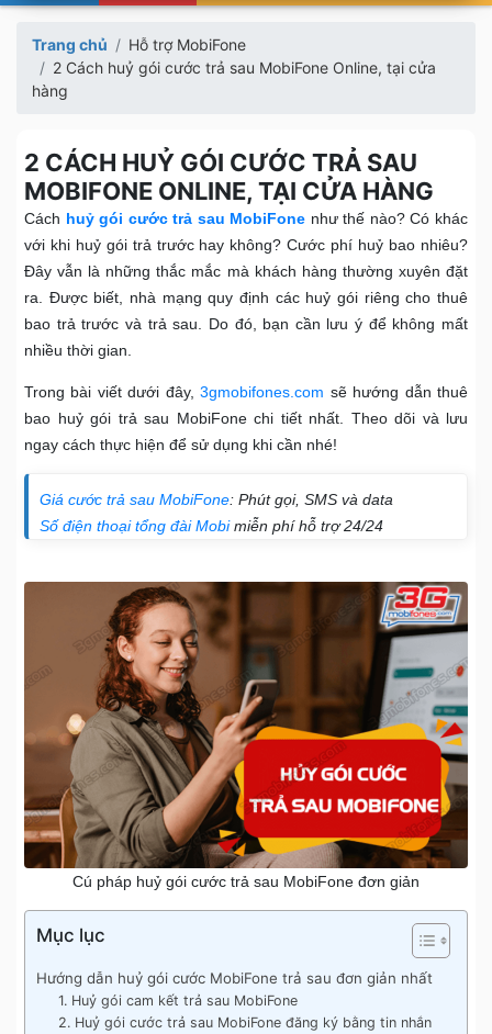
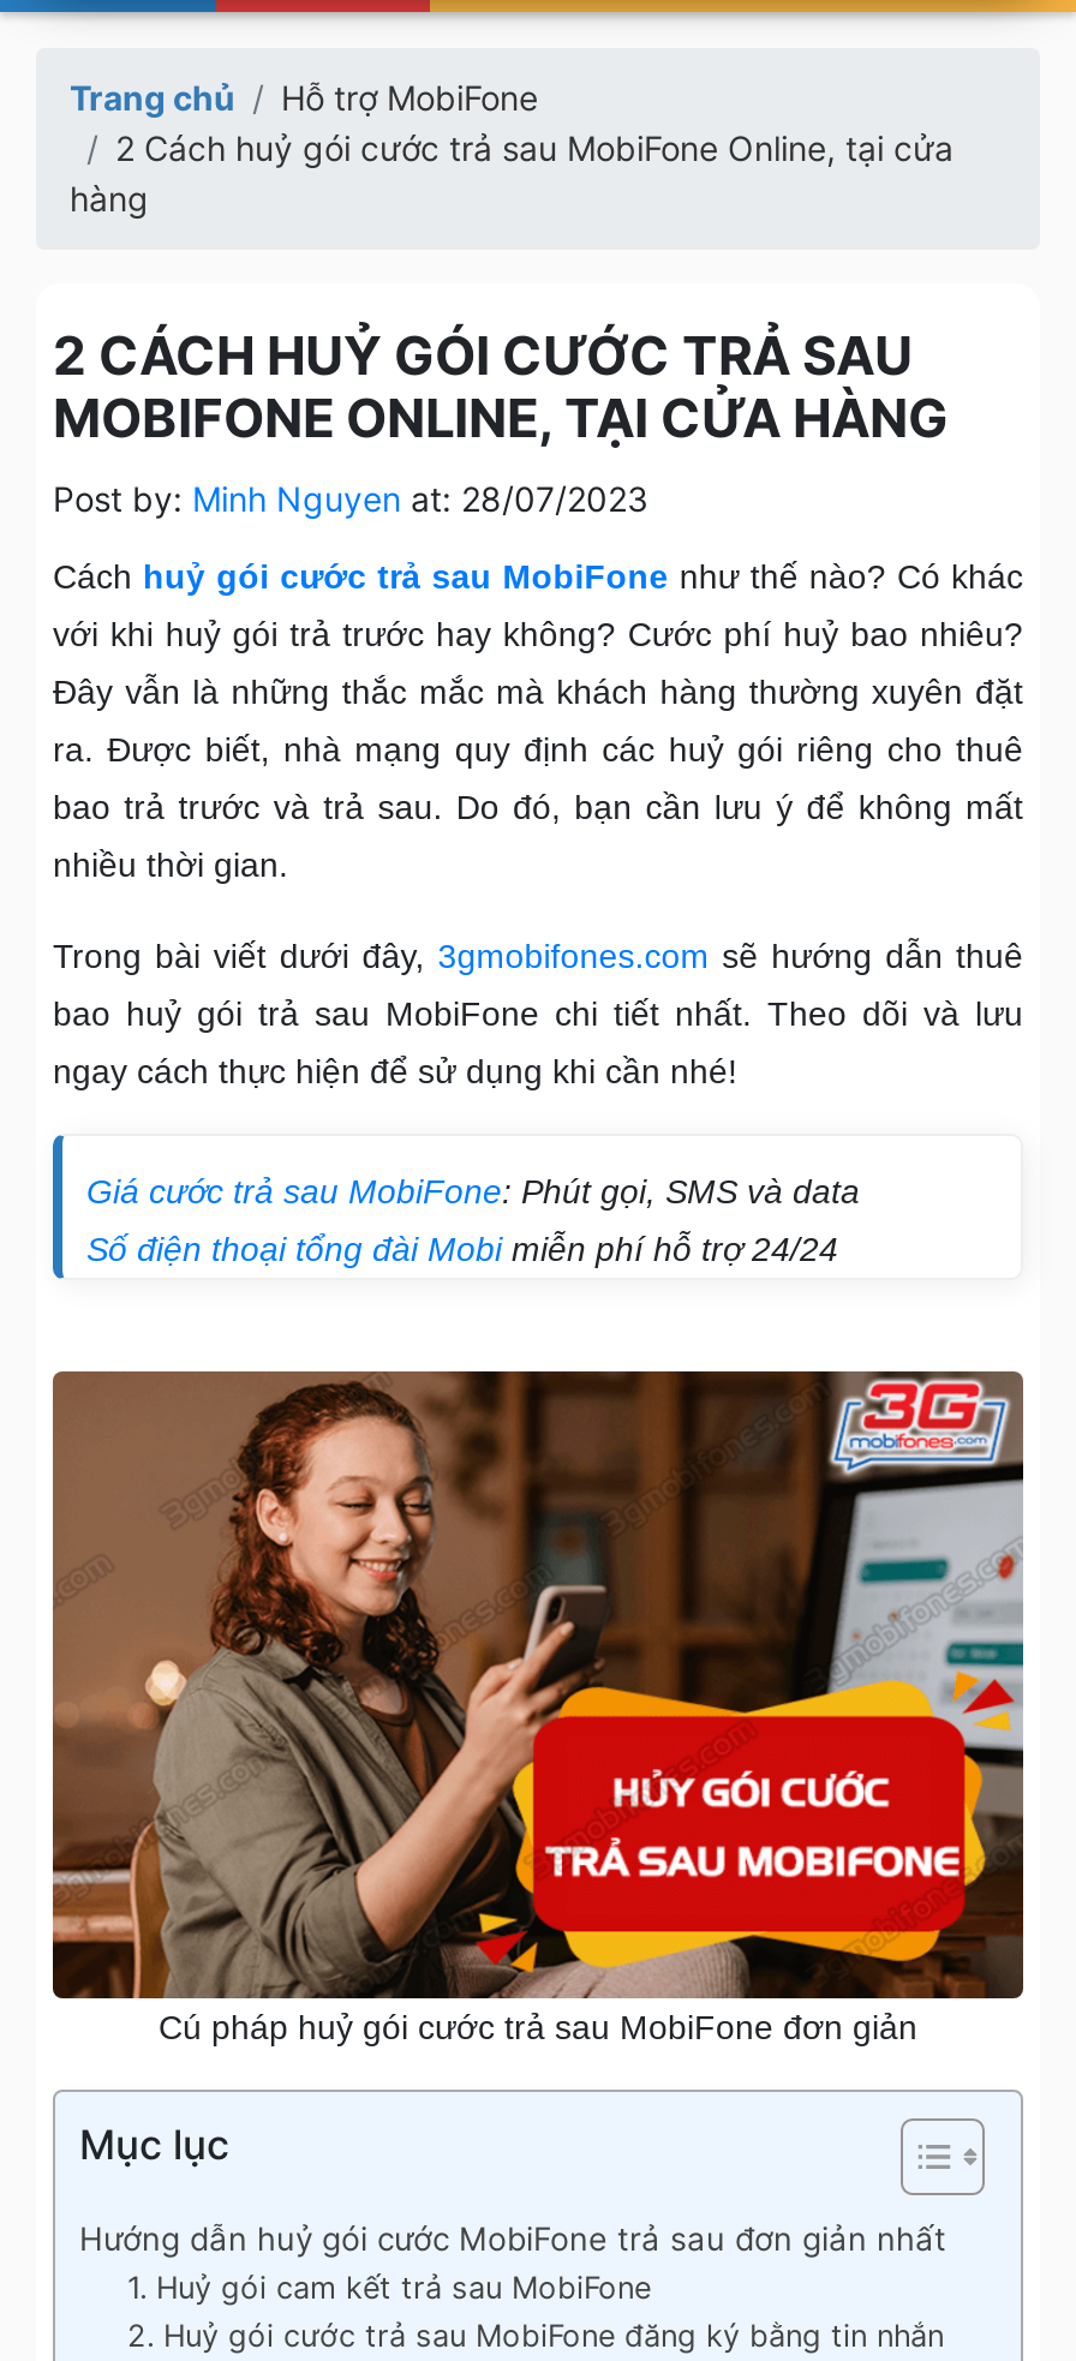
+ Post by: Minh Nguyen at: 28/07/2023
